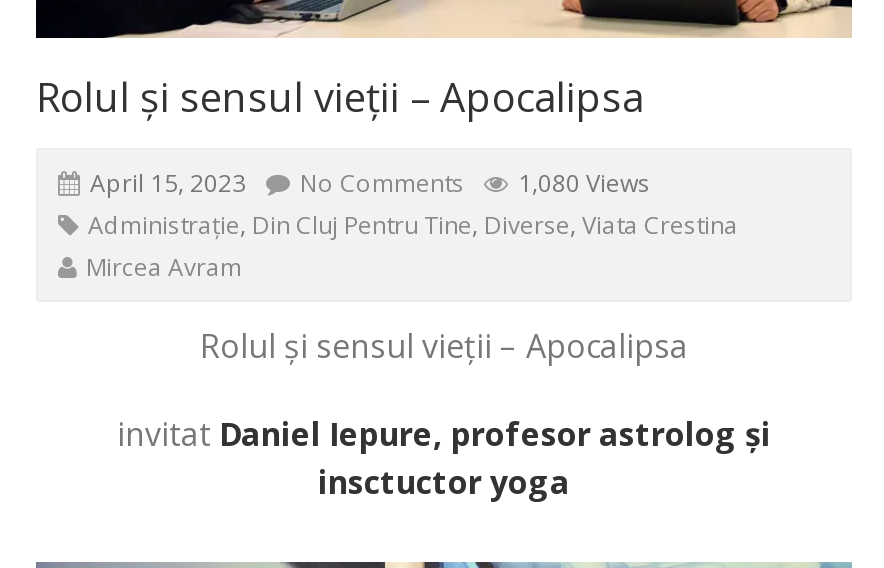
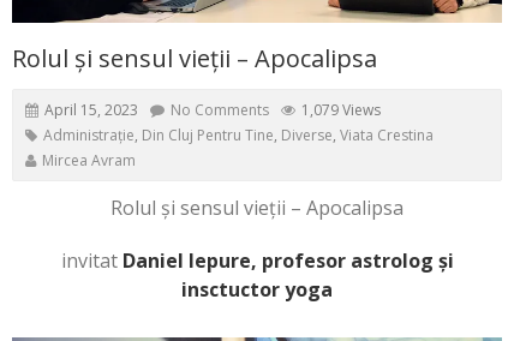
- April 15, 2023 No Comments 1,080 Views
+ April 15, 2023 No Comments 1,079 Views
